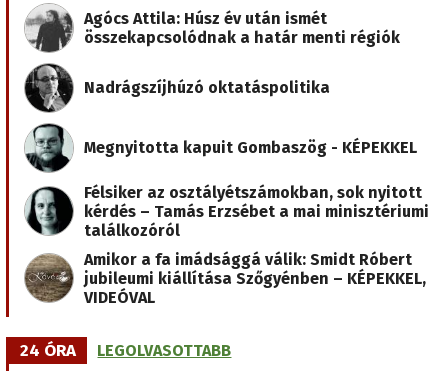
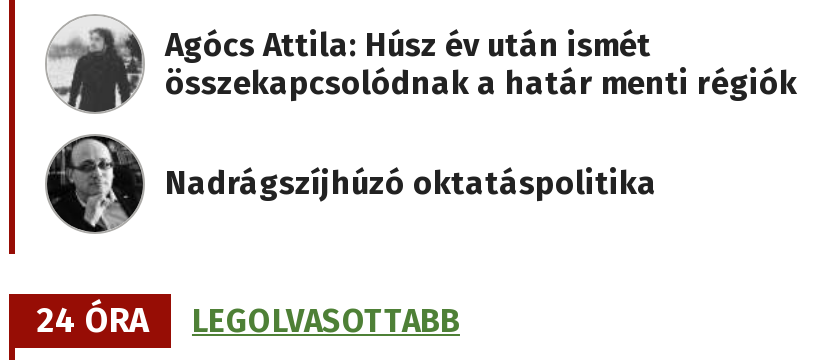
- [image]
- Megnyitotta kapuit Gombaszög - KÉPEKKEL
- Félsiker az osztályétszámokban, sok nyitott
- kérdés – Tamás Erzsébet a mai minisztériumi
- találkozóról
- Amikor a fa imádsággá válik: Smidt Róbert
- jubileumi kiállítása Szőgyénben – KÉPEKKEL,
- VIDEÓVAL

- [image]

- [image]
